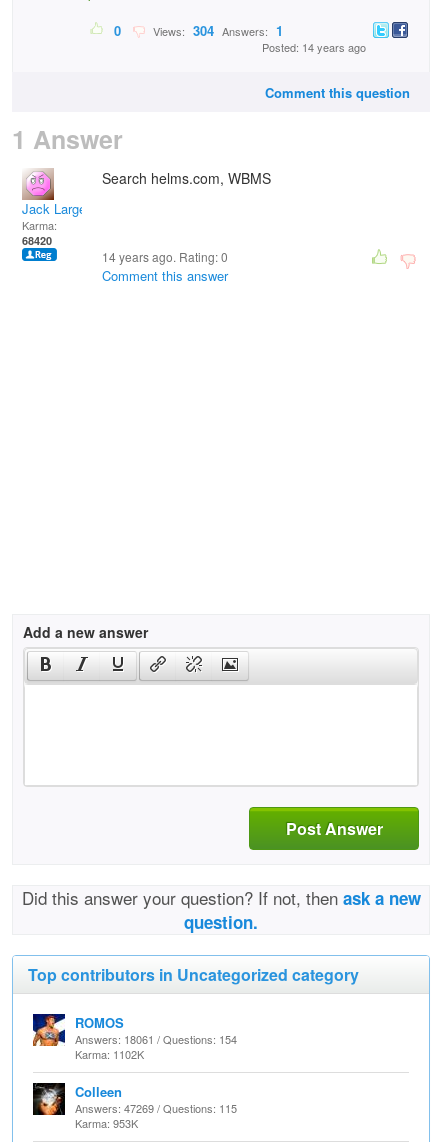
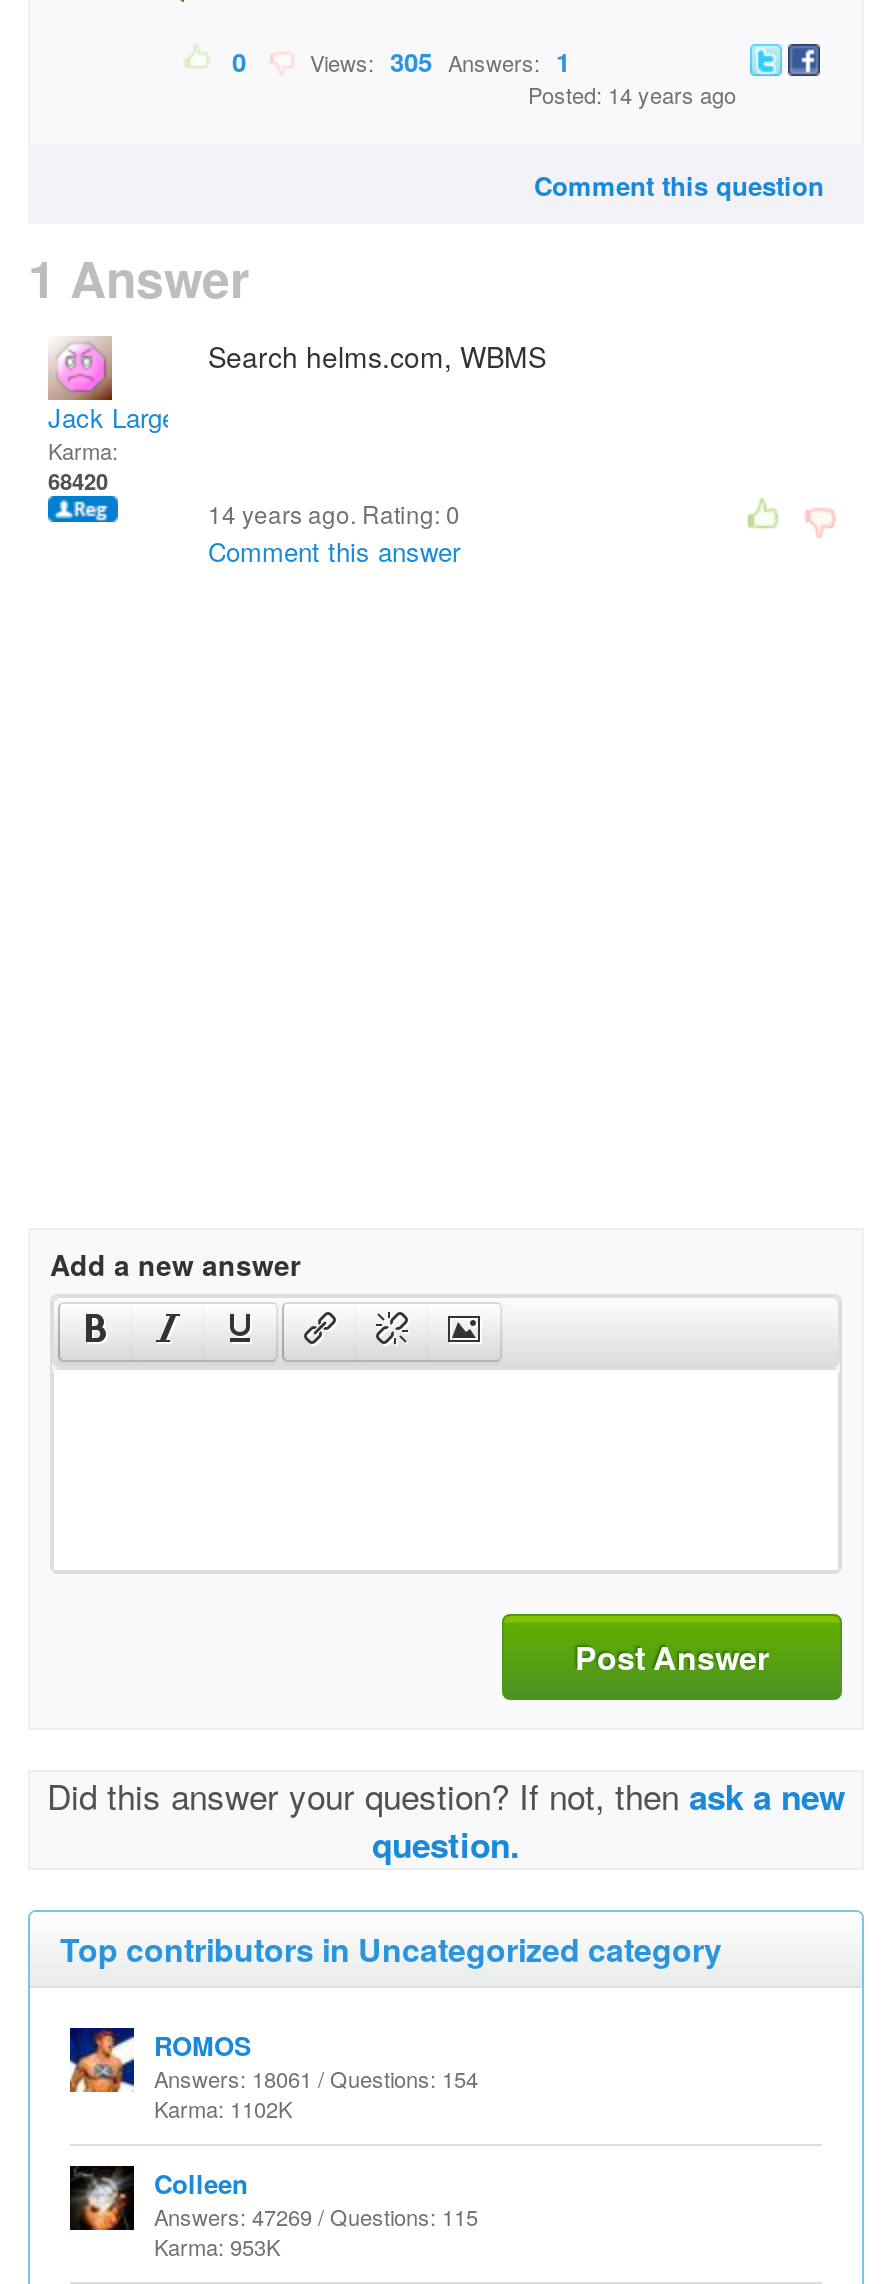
- Views: 304 Answers: 1
+ Views: 305 Answers: 1
